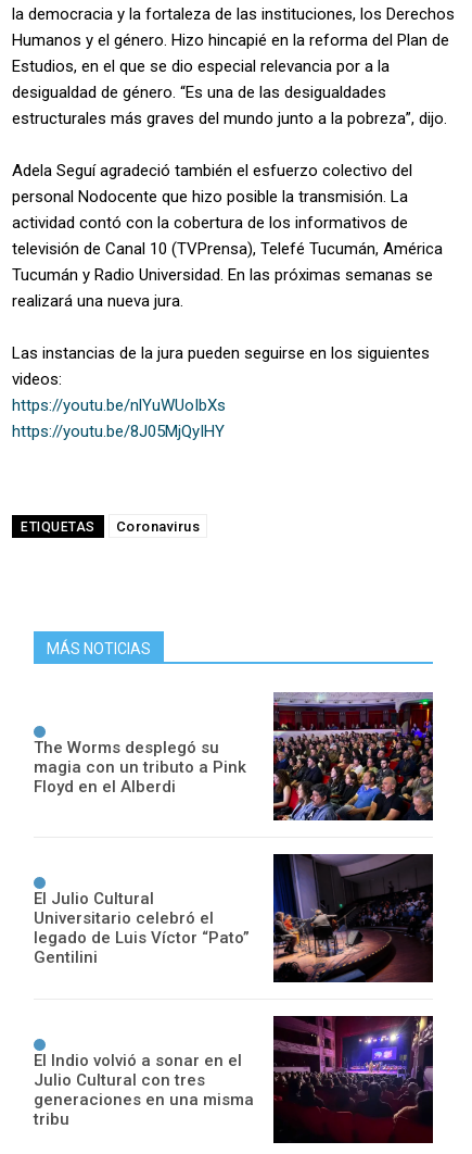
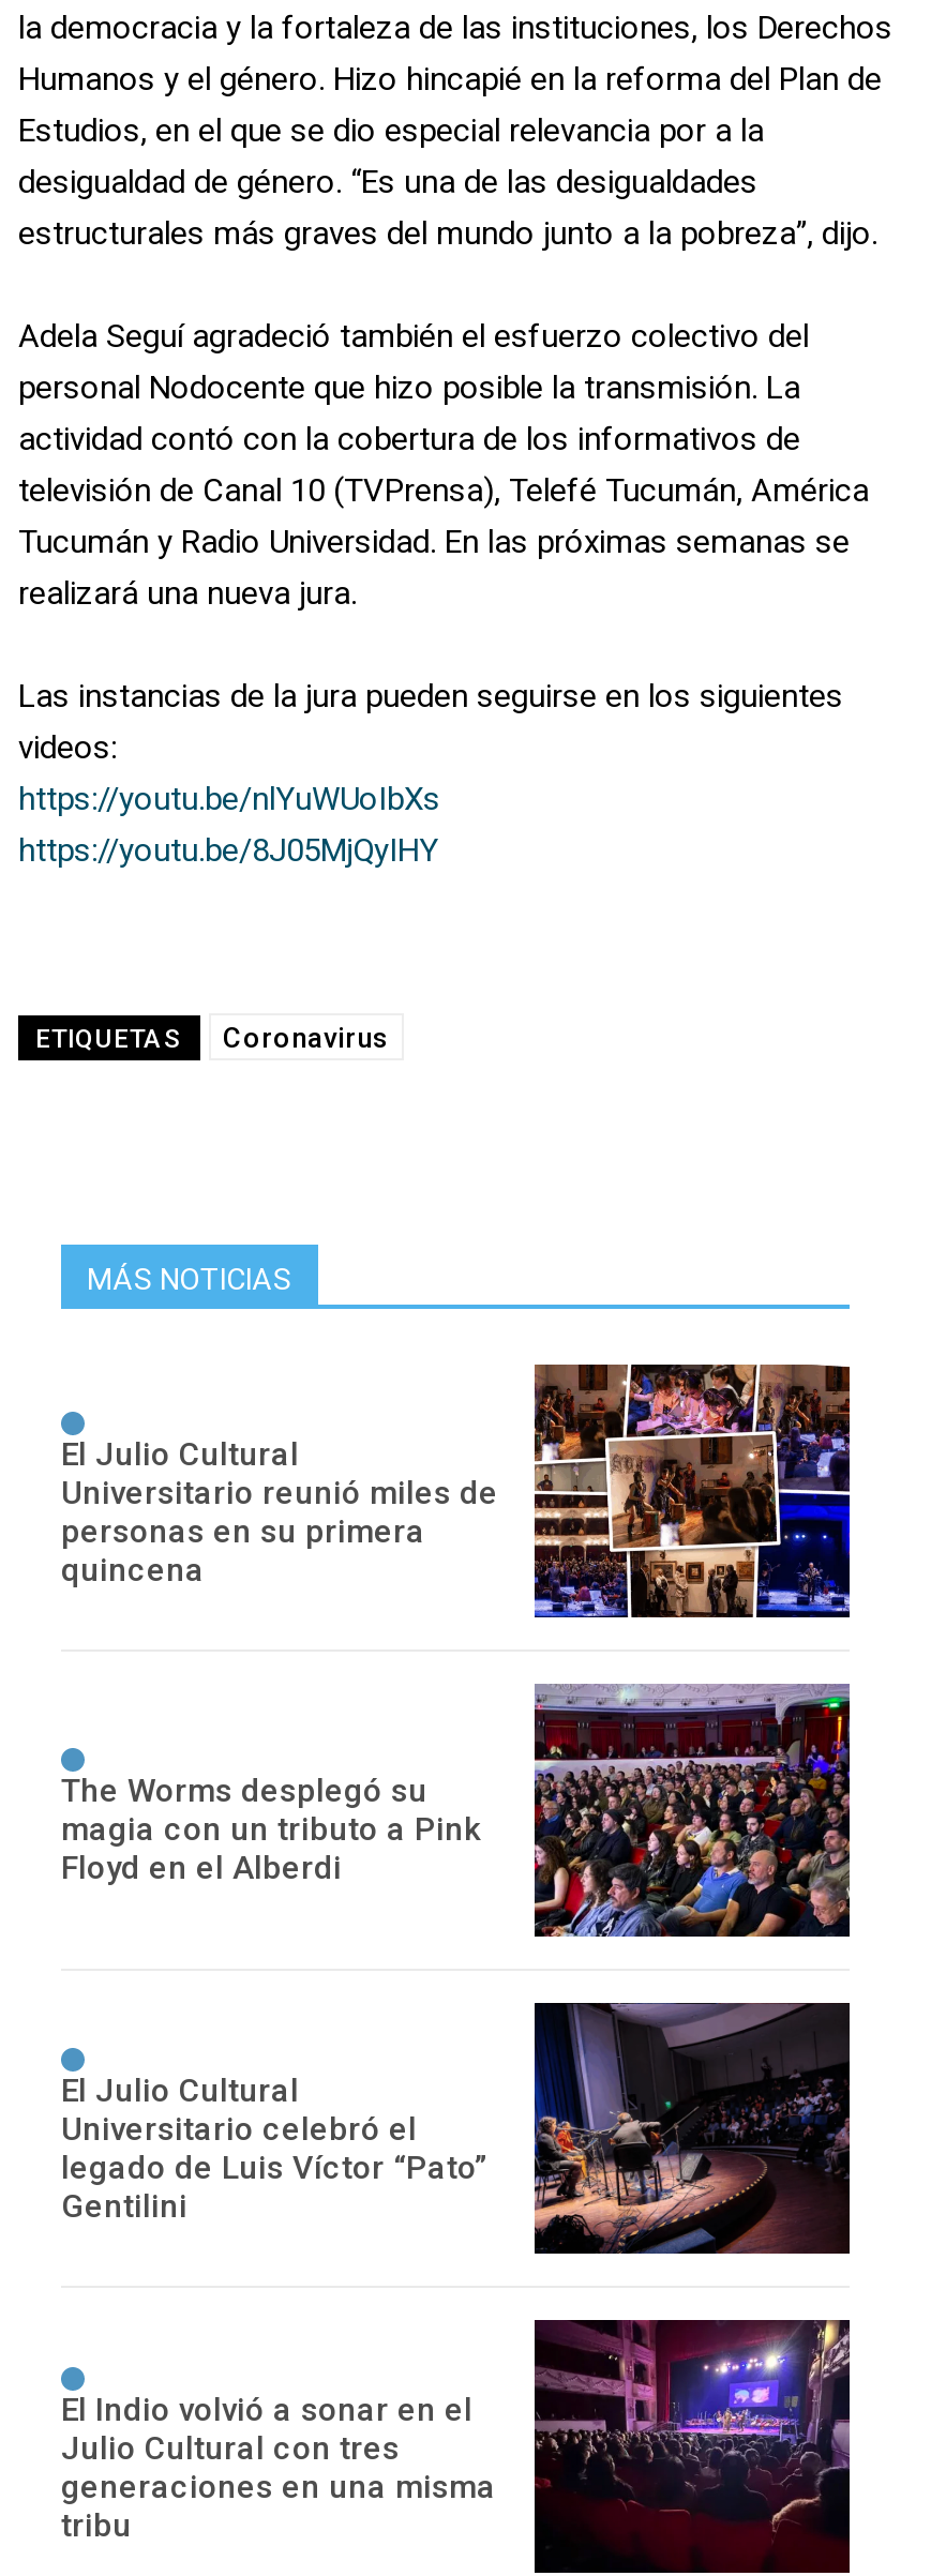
+ [image]
+ El Julio Cultural
+ Universitario reunió miles de
+ personas en su primera
+ quincena
